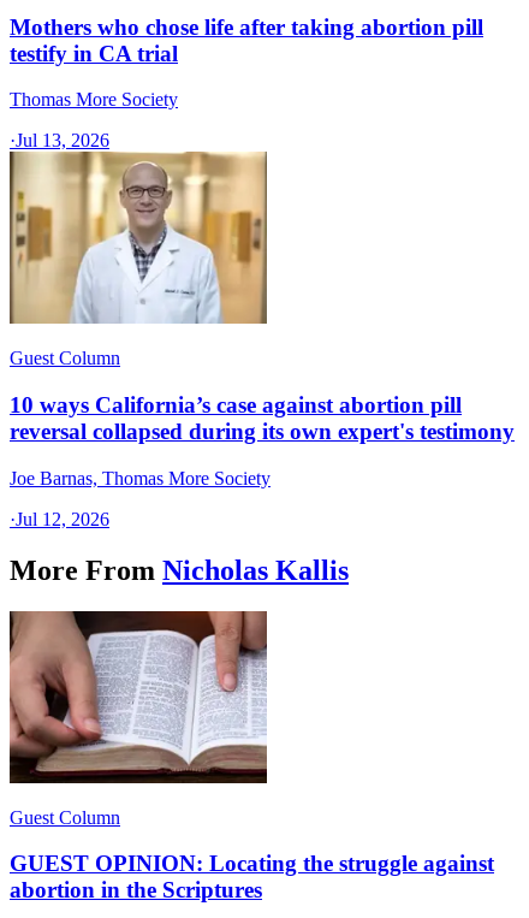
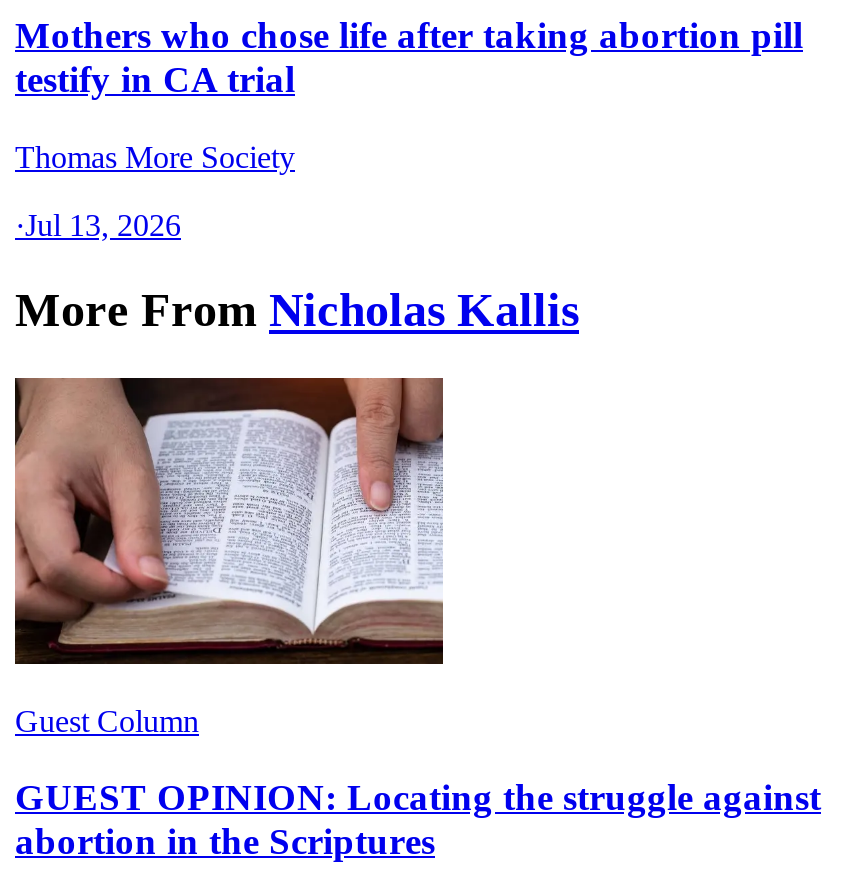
- [image]
- Guest Column
- 10 ways California’s case against abortion pill
- reversal collapsed during its own expert's testimony
- Joe Barnas, Thomas More Society
- ·Jul 12, 2026
